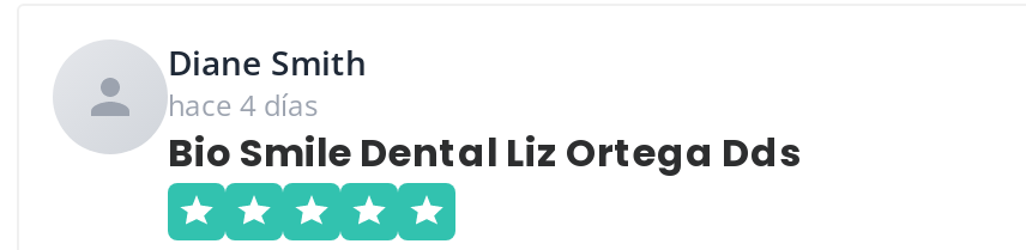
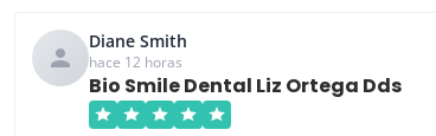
- hace 4 días
+ hace 12 horas
